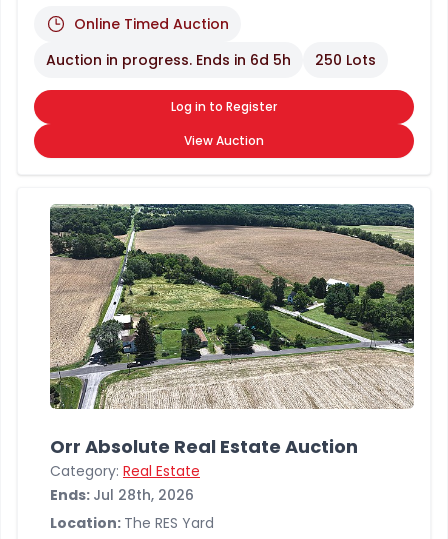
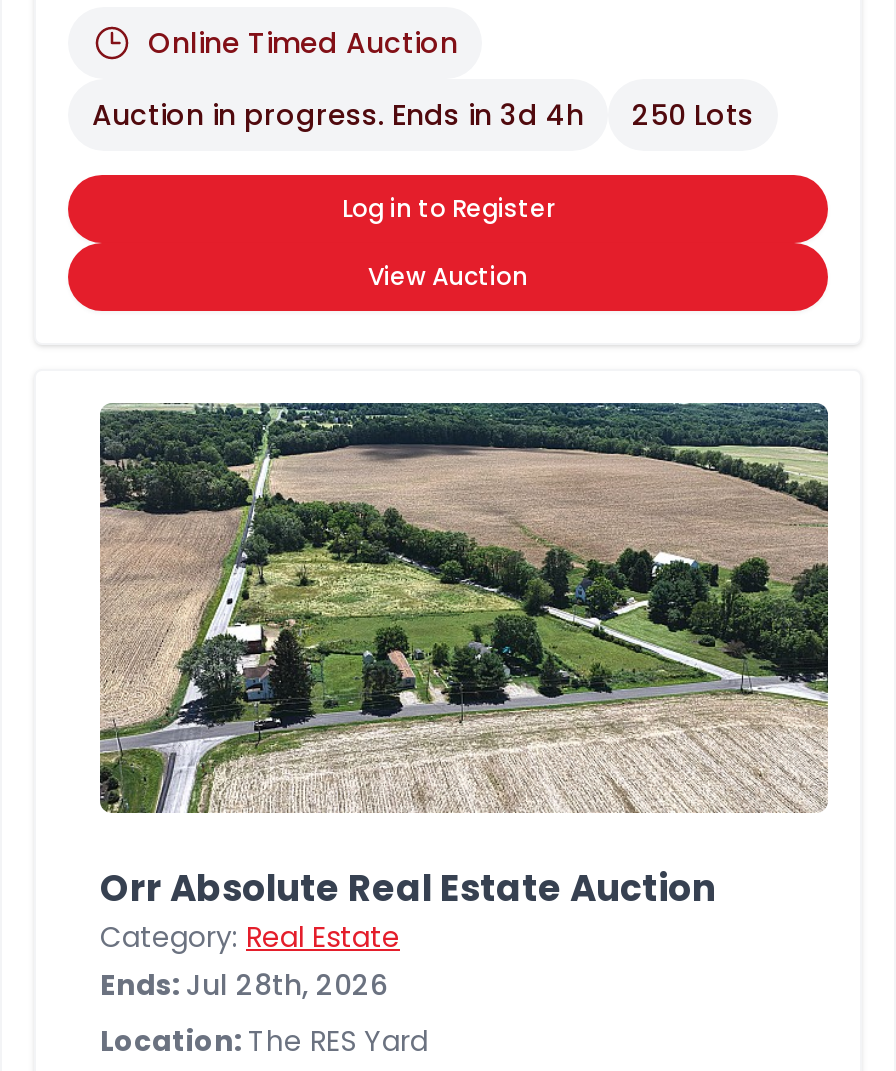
- Auction in progress. Ends in 6d 5h
+ Auction in progress. Ends in 3d 4h
